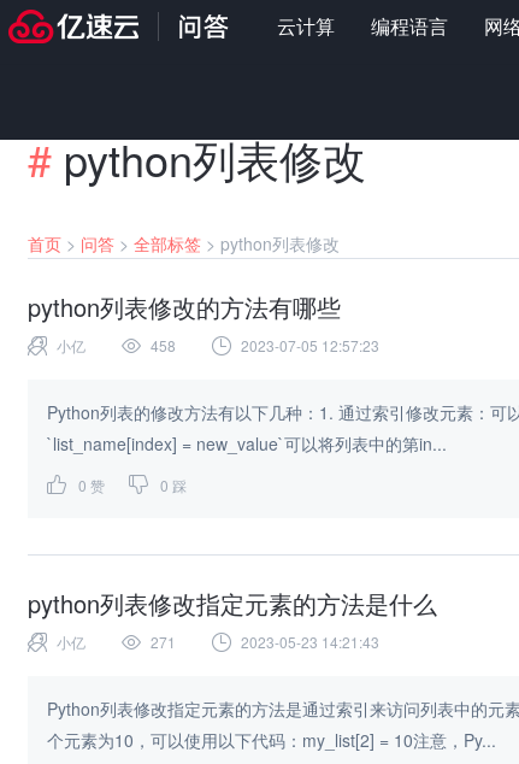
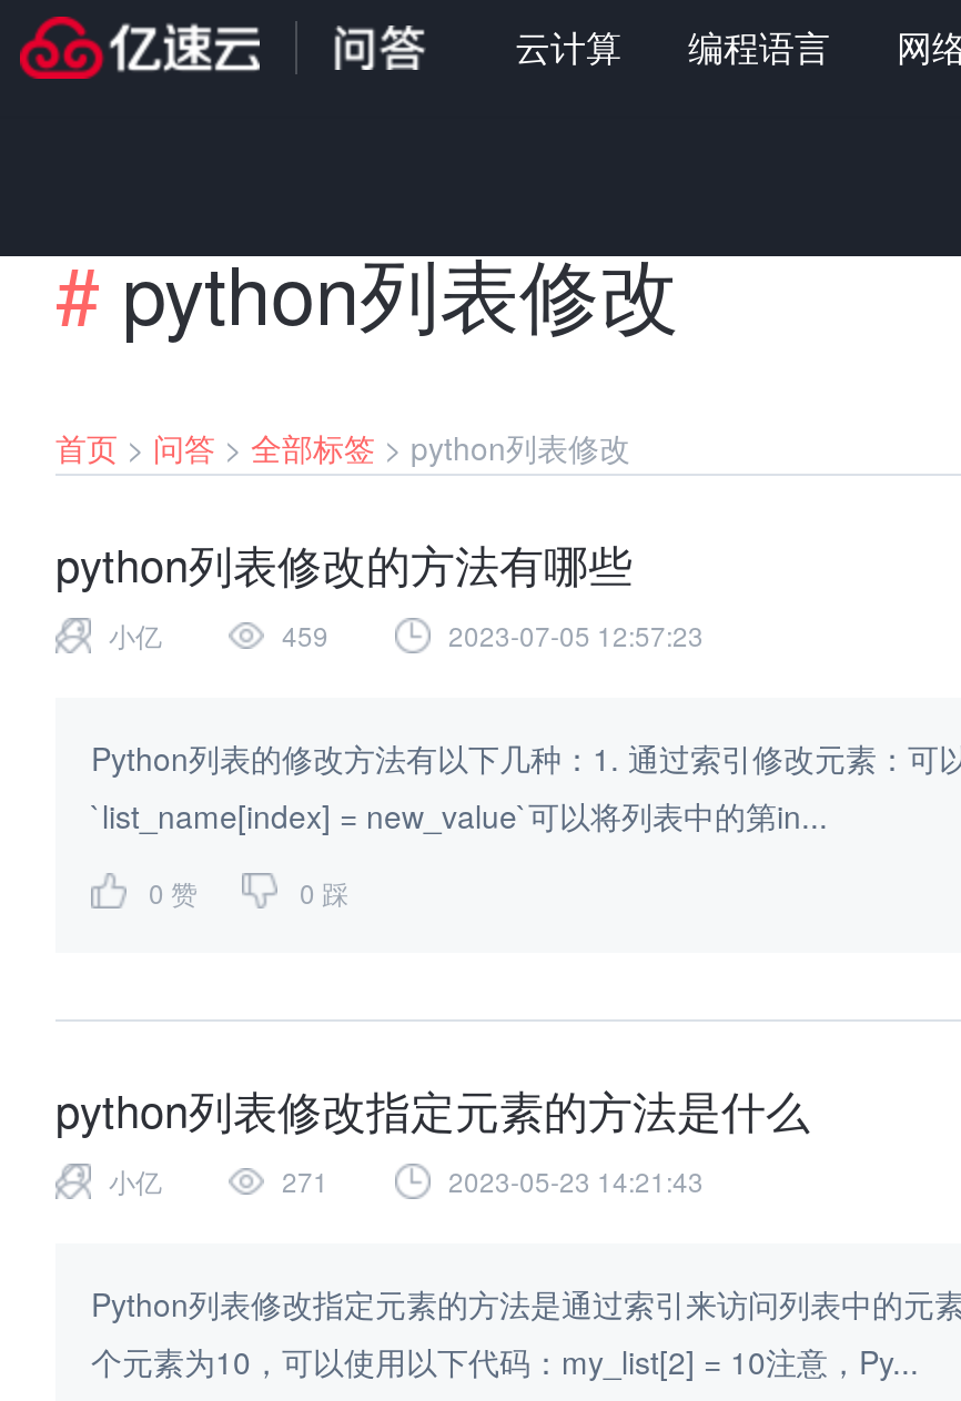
- 458
+ 459
